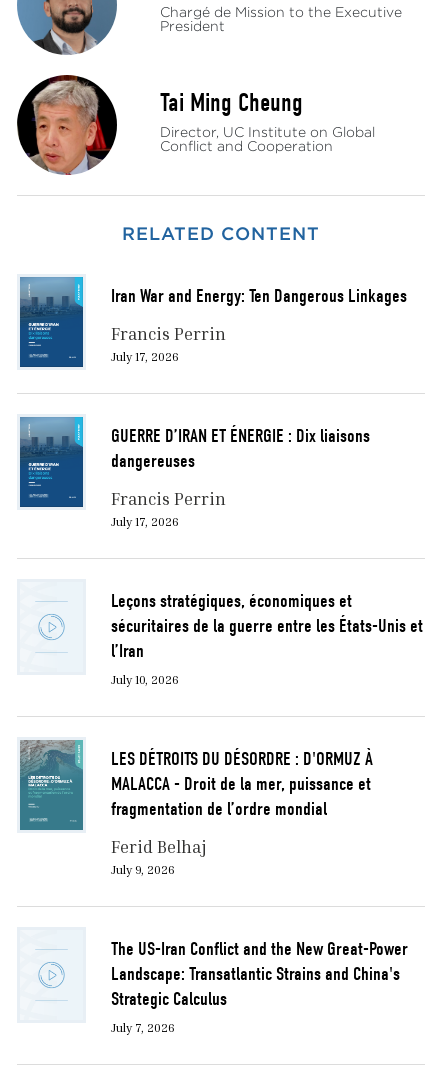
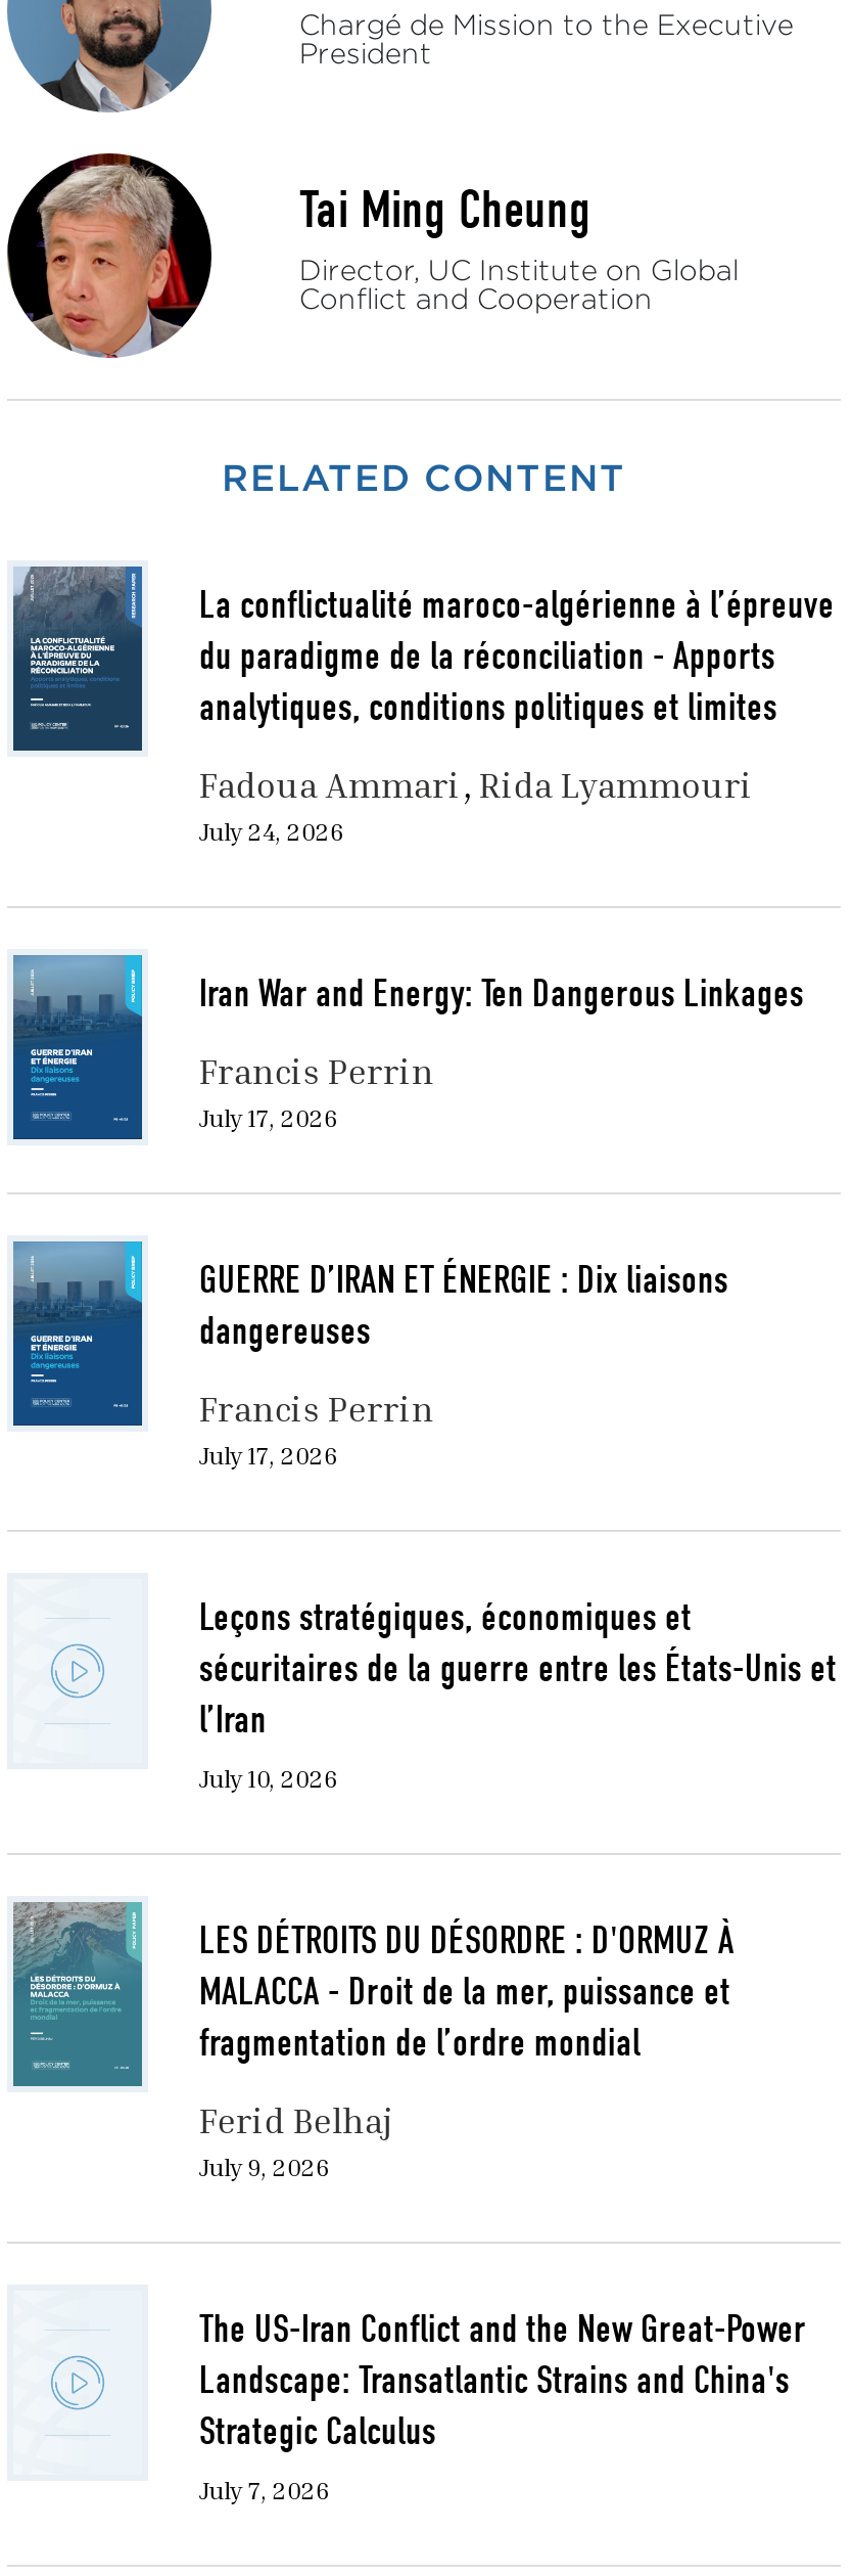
+ [image]
+ La conflictualité maroco-algérienne à l’épreuve
+ du paradigme de la réconciliation - Apports
+ analytiques, conditions politiques et limites
+ Fadoua Ammari Rida Lyammouri
+ July 24, 2026
